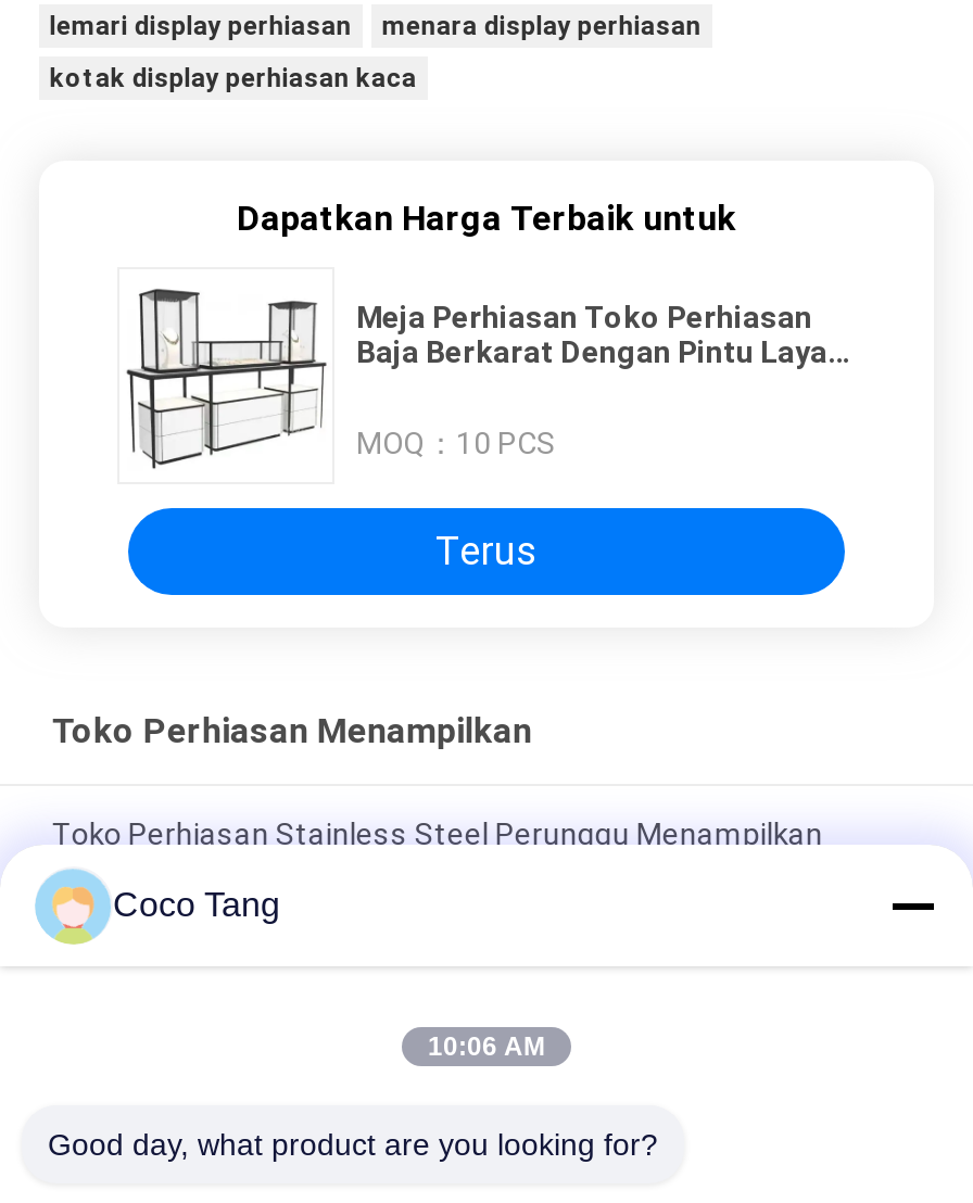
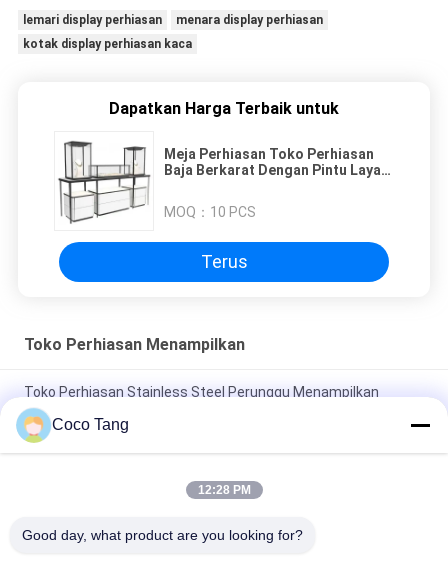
- 10:06 AM
+ 12:28 PM
